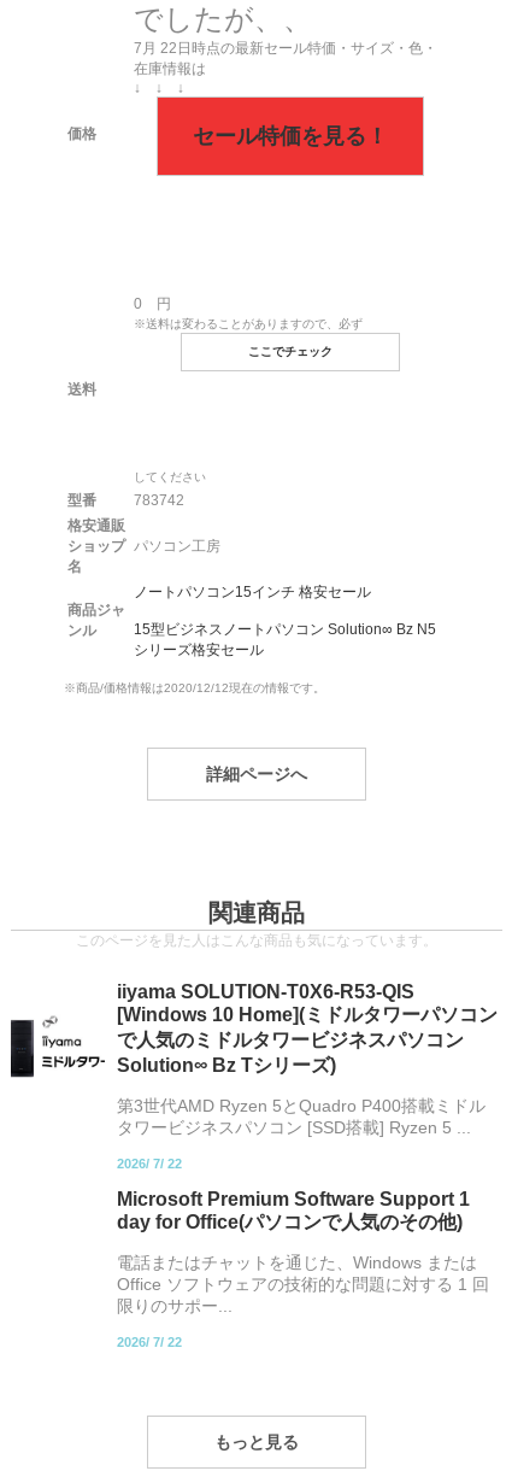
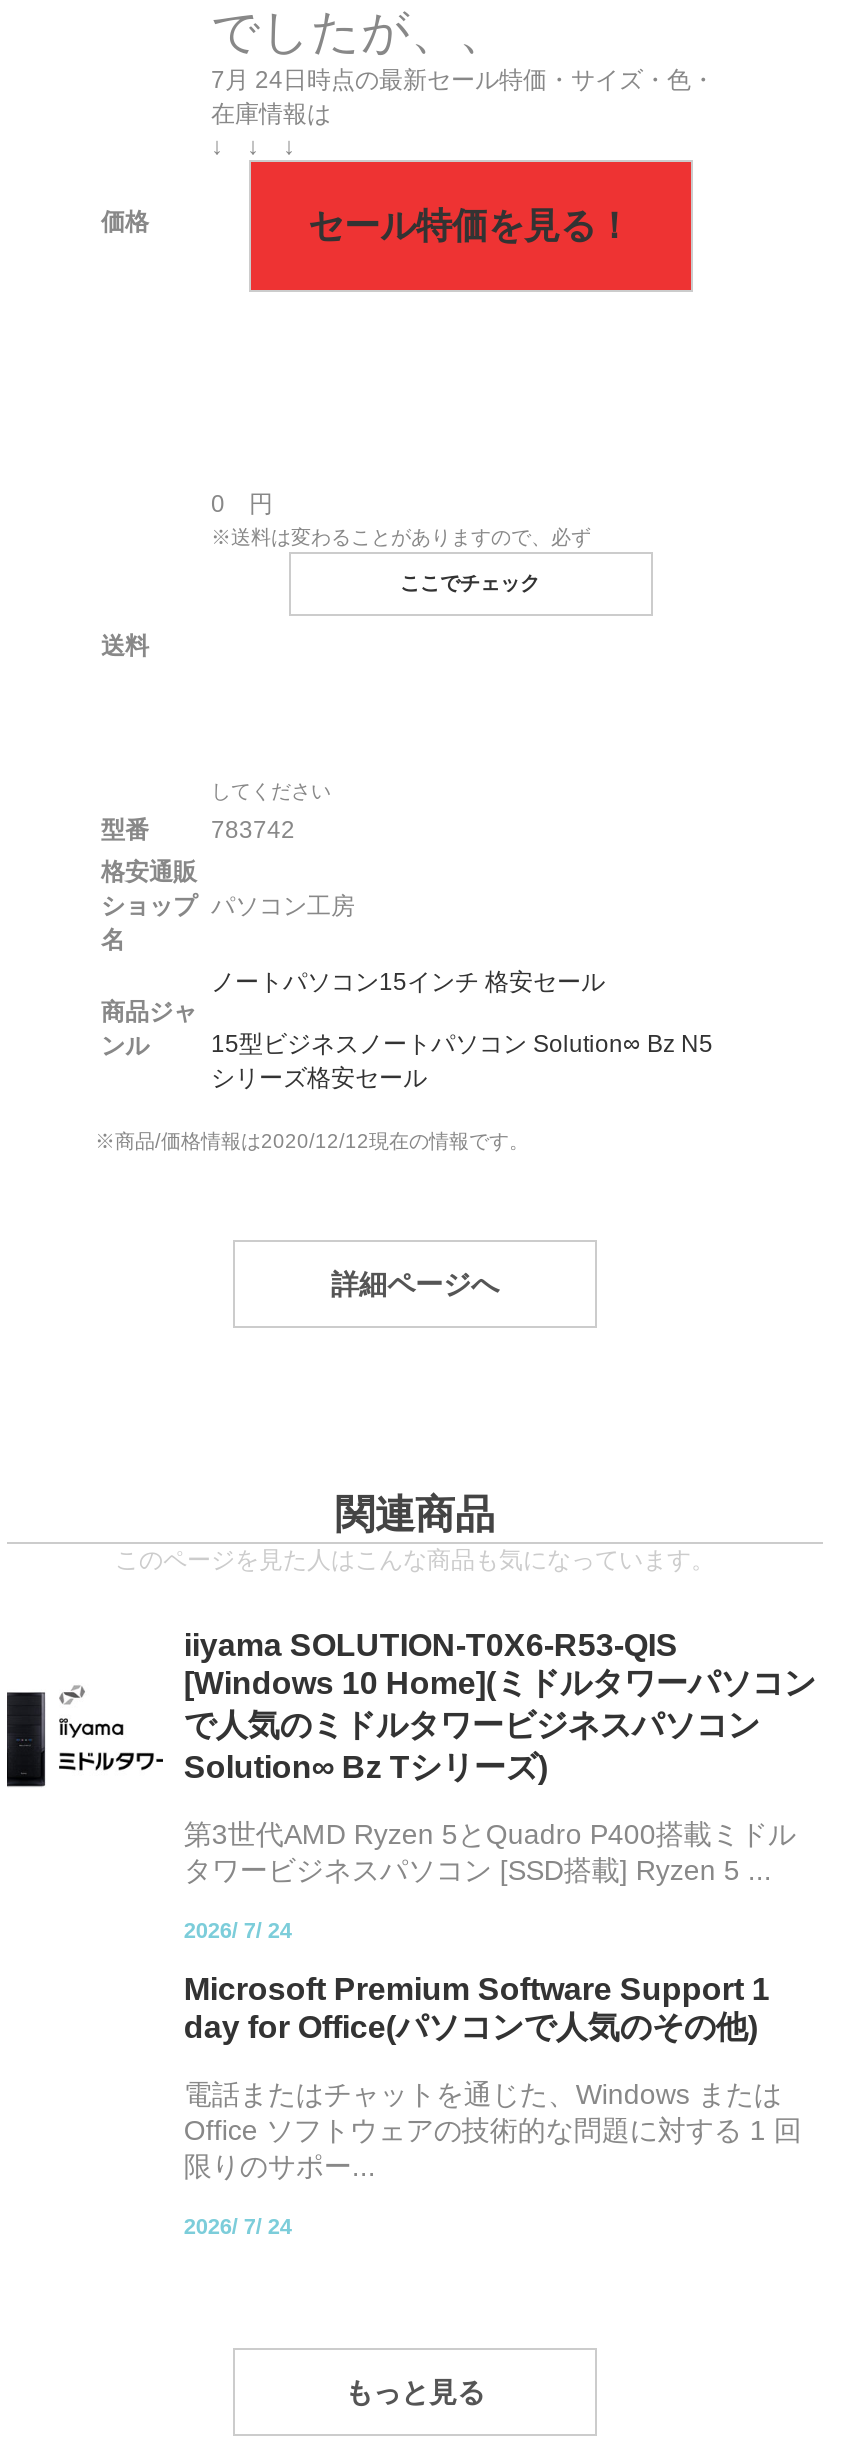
- 7月22日時点の最新セール特価・サイズ・色・
+ 7月24日時点の最新セール特価・サイズ・色・

- 2026/ 7/ 22
+ 2026/ 7/ 24

- 2026/ 7/ 22
+ 2026/ 7/ 24
